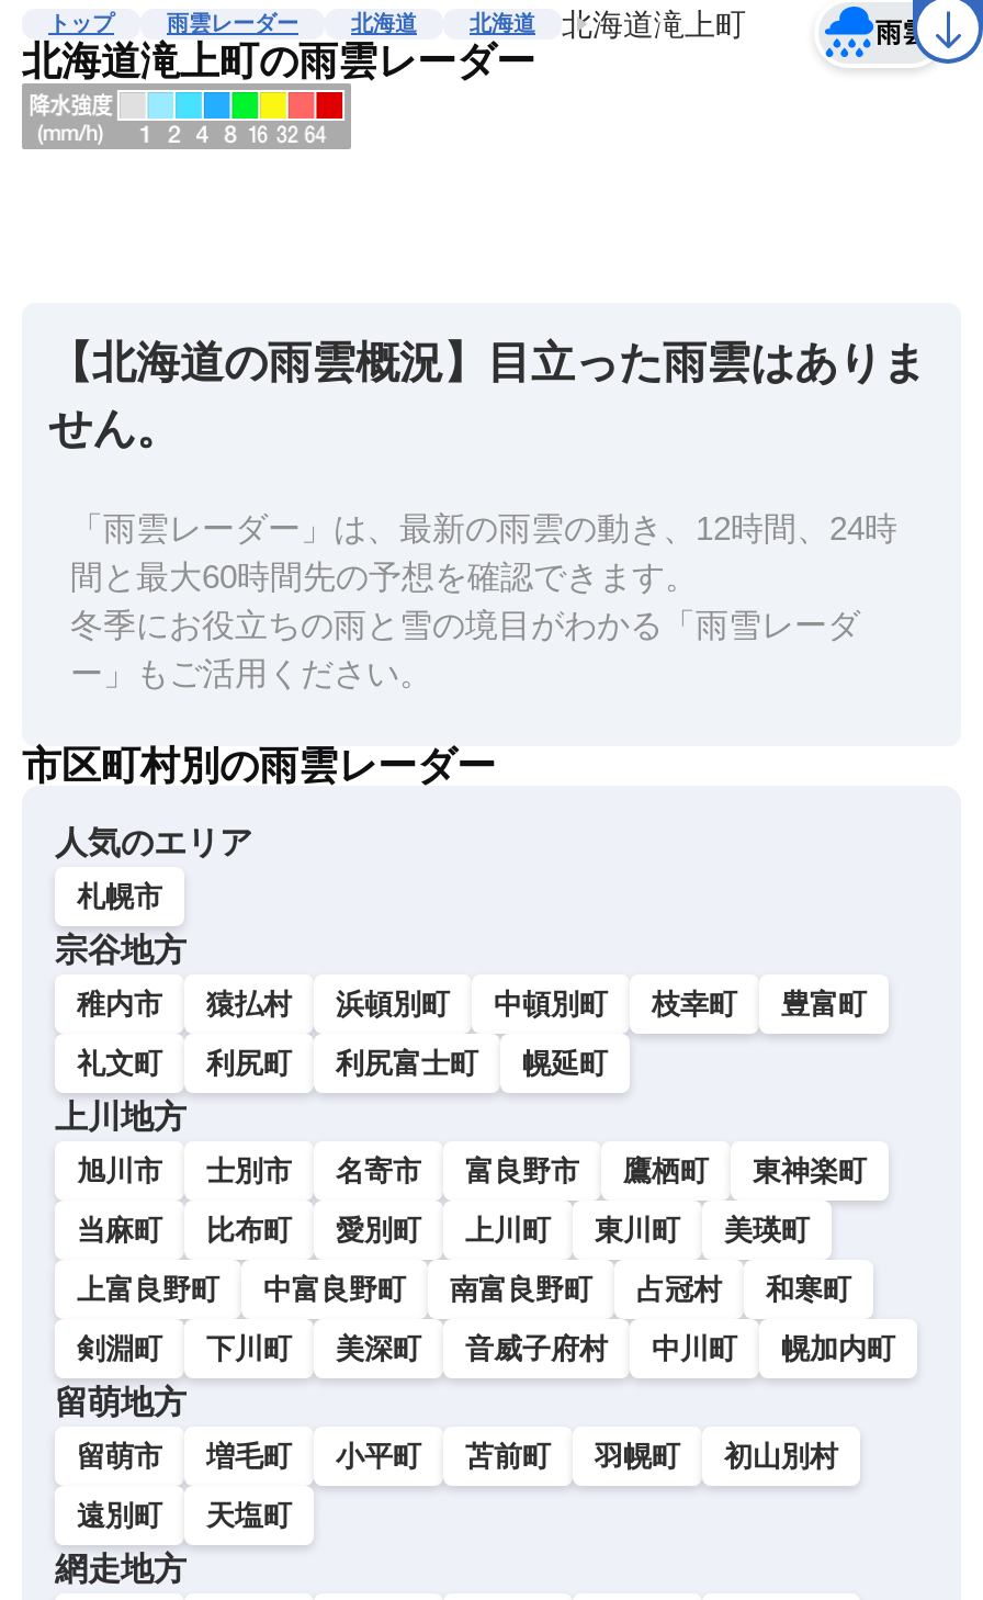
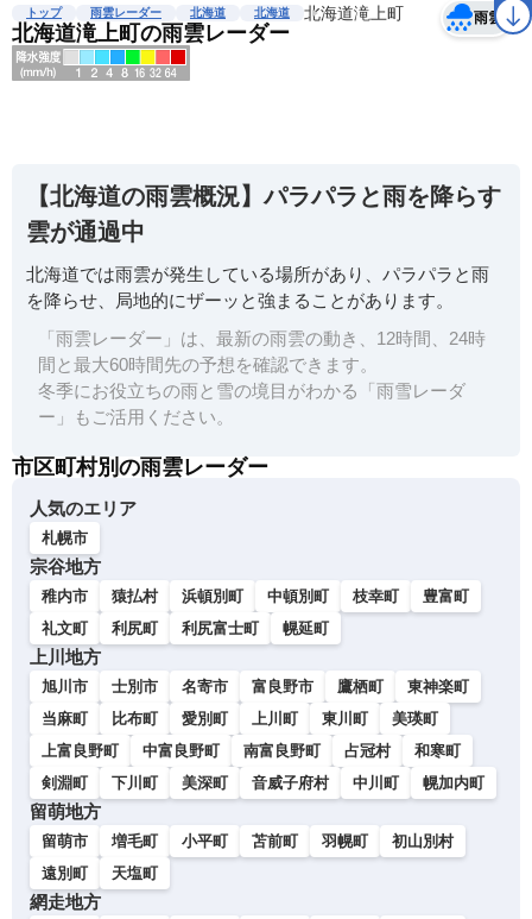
- 【北海道の雨雲概況】目立った雨雲はありま
- せん。
+ 【北海道の雨雲概況】パラパラと雨を降らす
+ 雲が通過中
+ 北海道では雨雲が発生している場所があり、パラパラと雨
+ を降らせ、局地的にザーッと強まることがあります。
